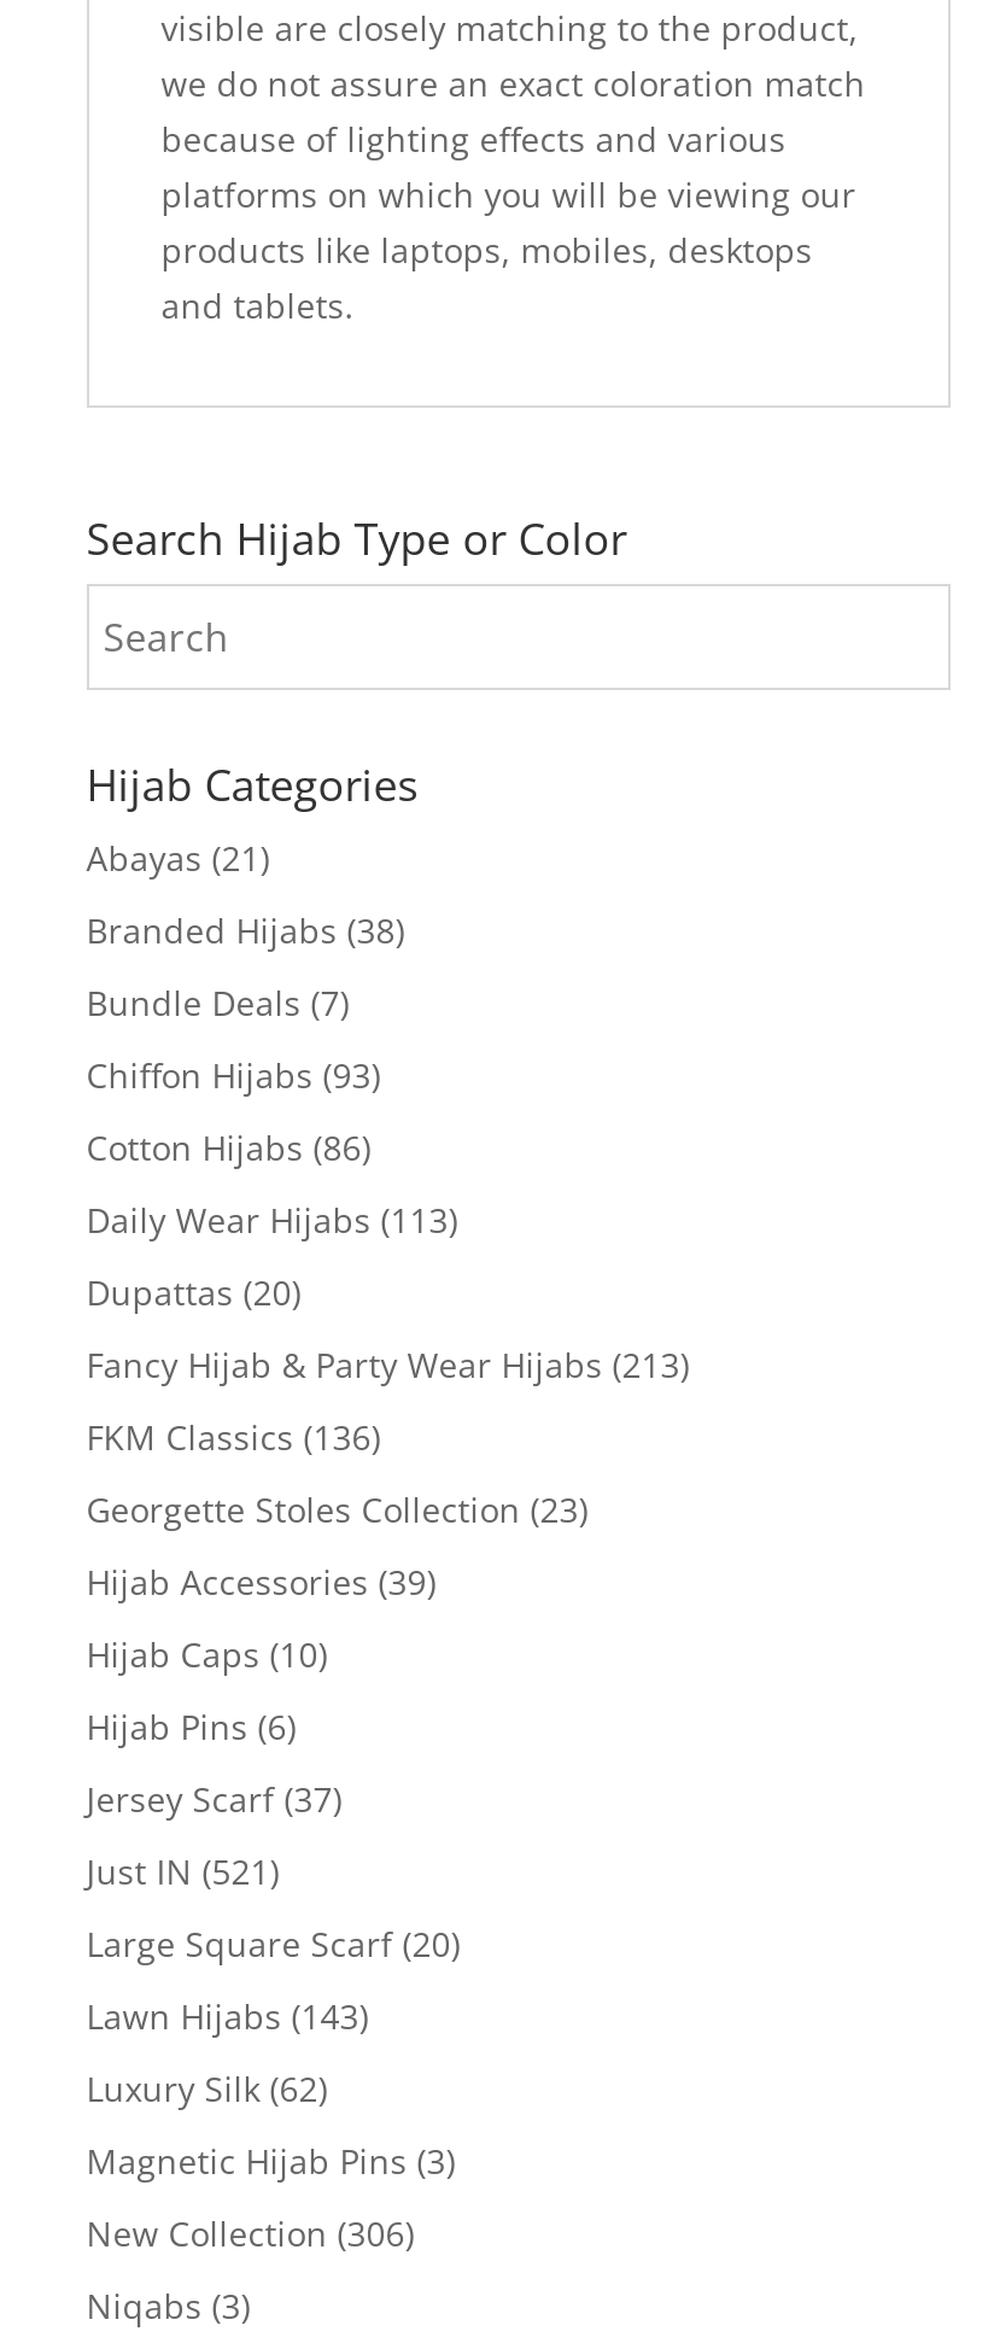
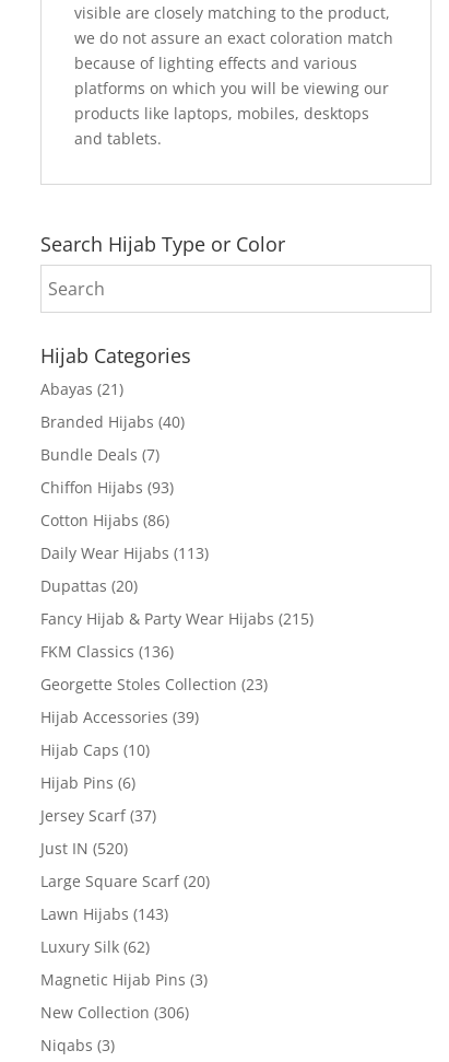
- Branded Hijabs (38)
+ Branded Hijabs (40)

- Fancy Hijab & Party Wear Hijabs (213)
+ Fancy Hijab & Party Wear Hijabs (215)

- Just IN (521)
+ Just IN (520)
